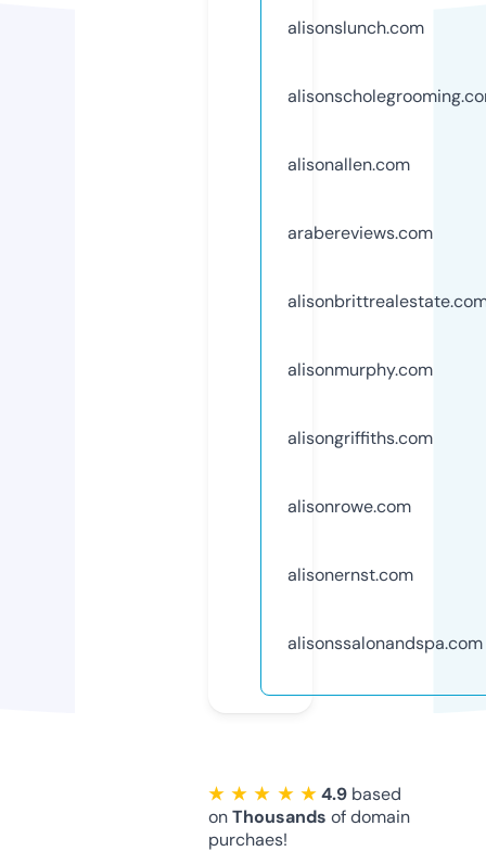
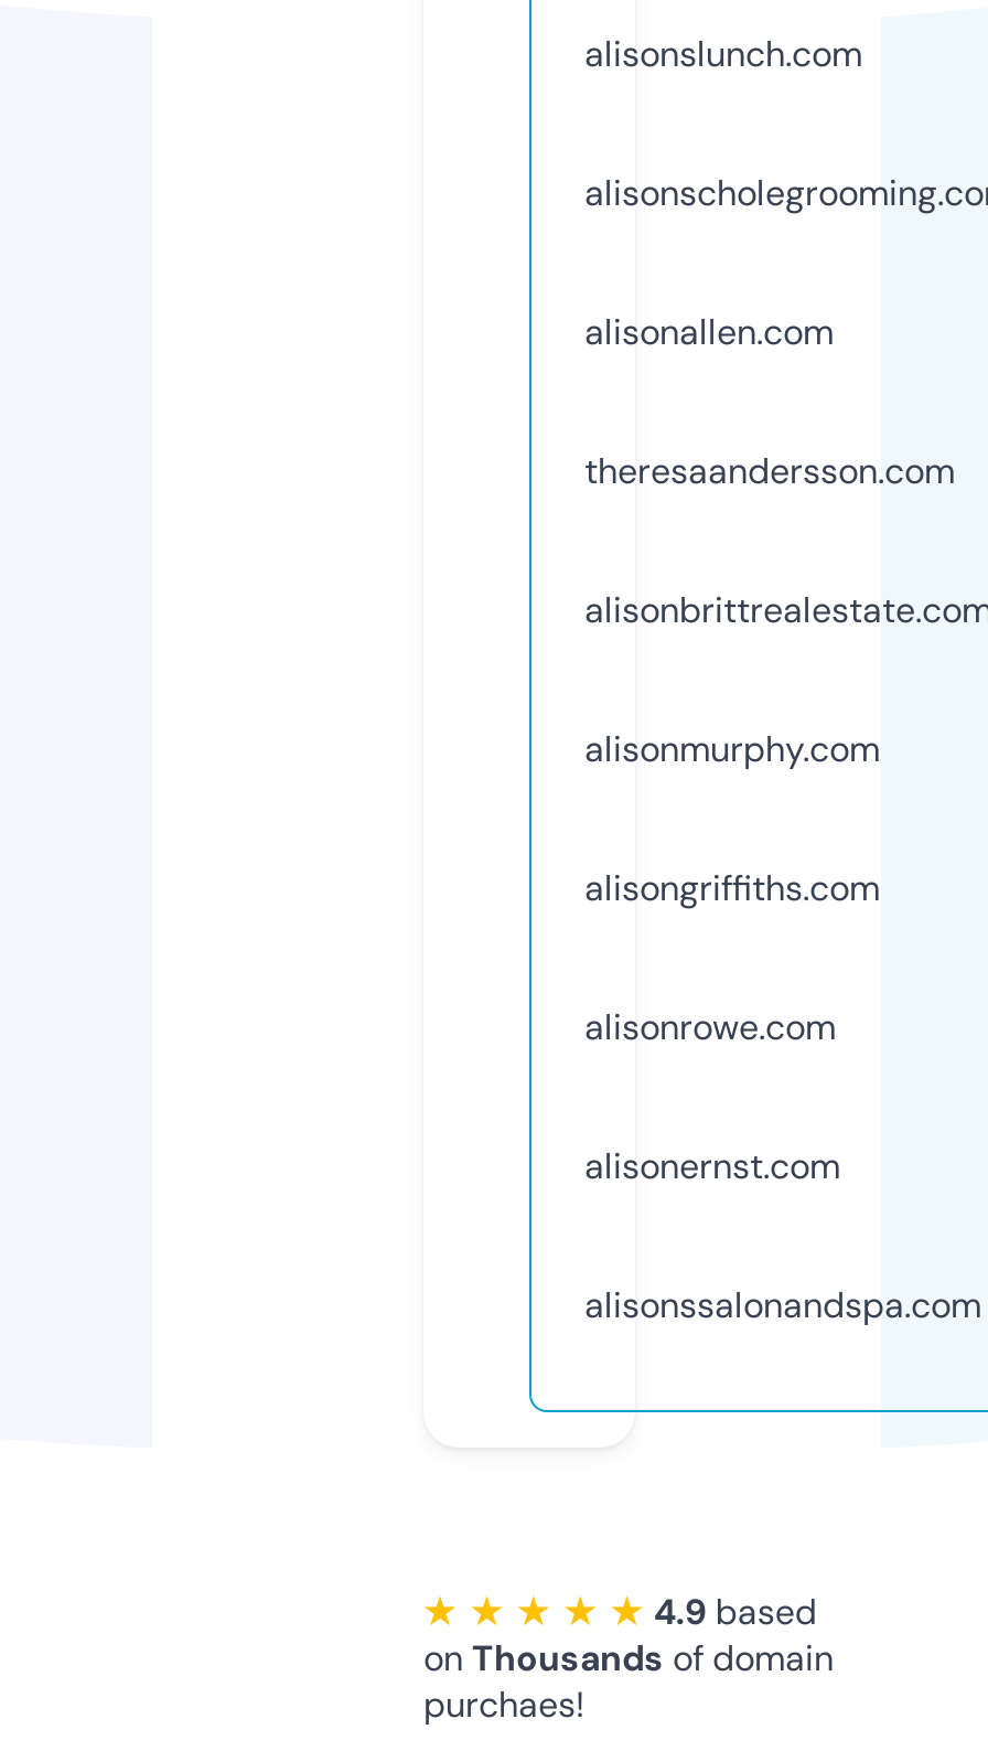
- arabereviews.com
+ theresaandersson.com
